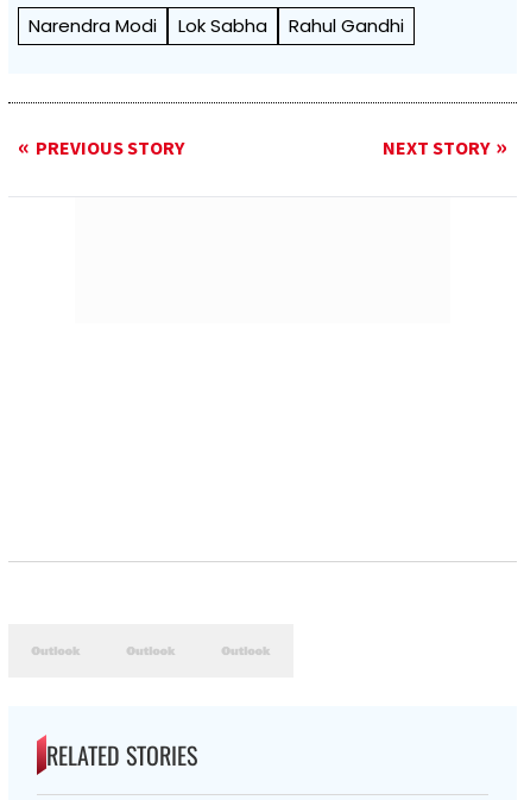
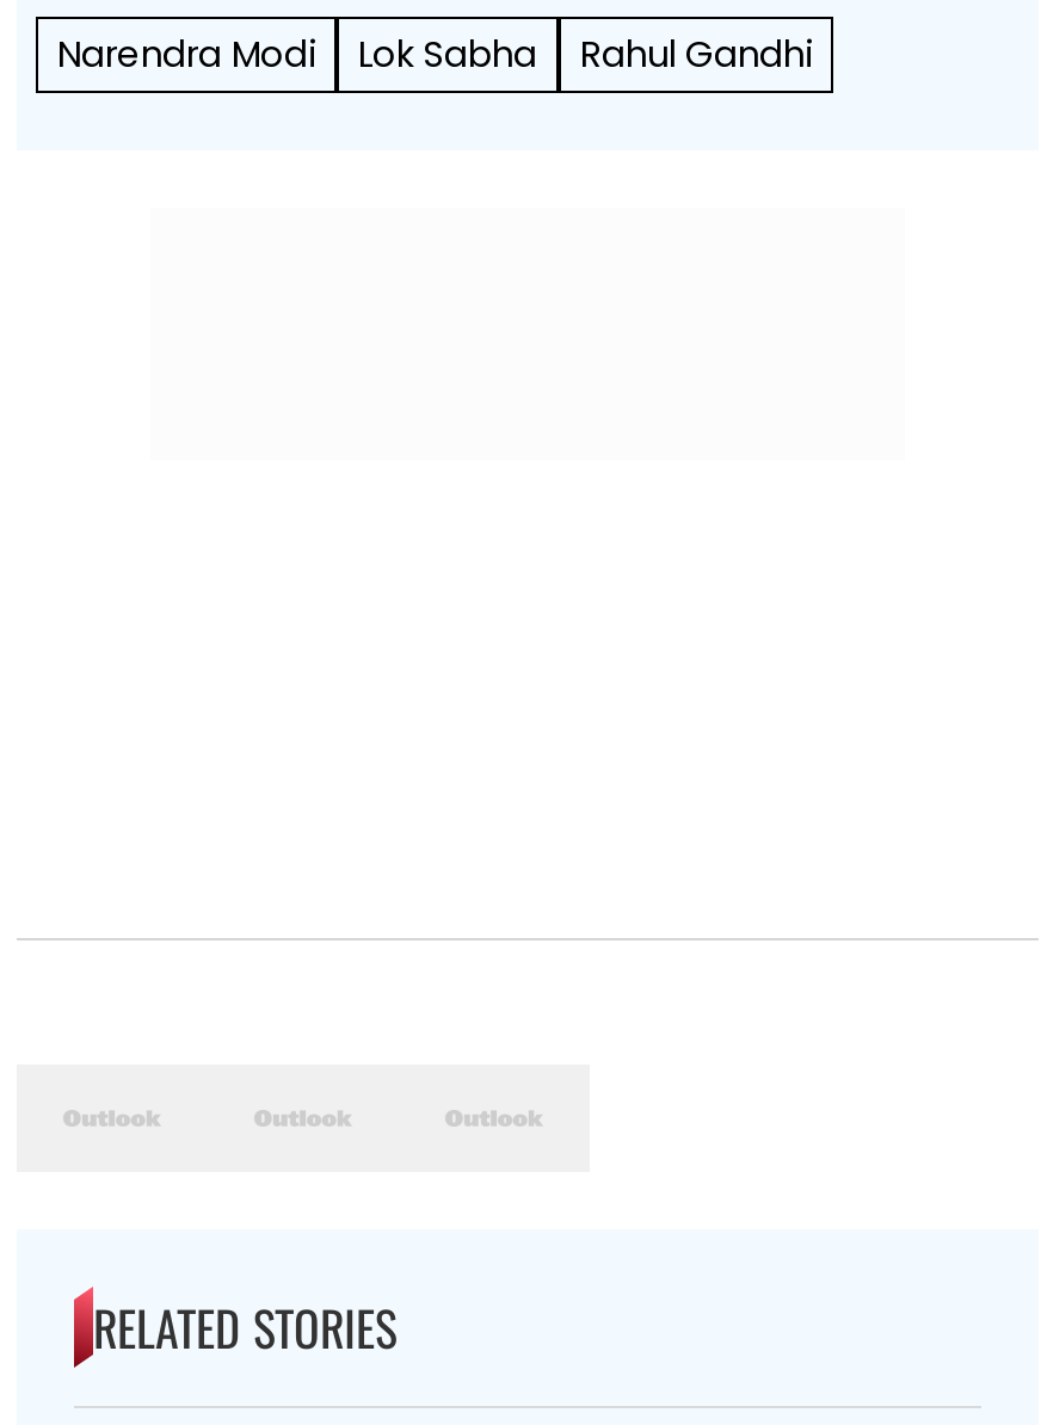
- PREVIOUS STORY
- NEXT STORY
